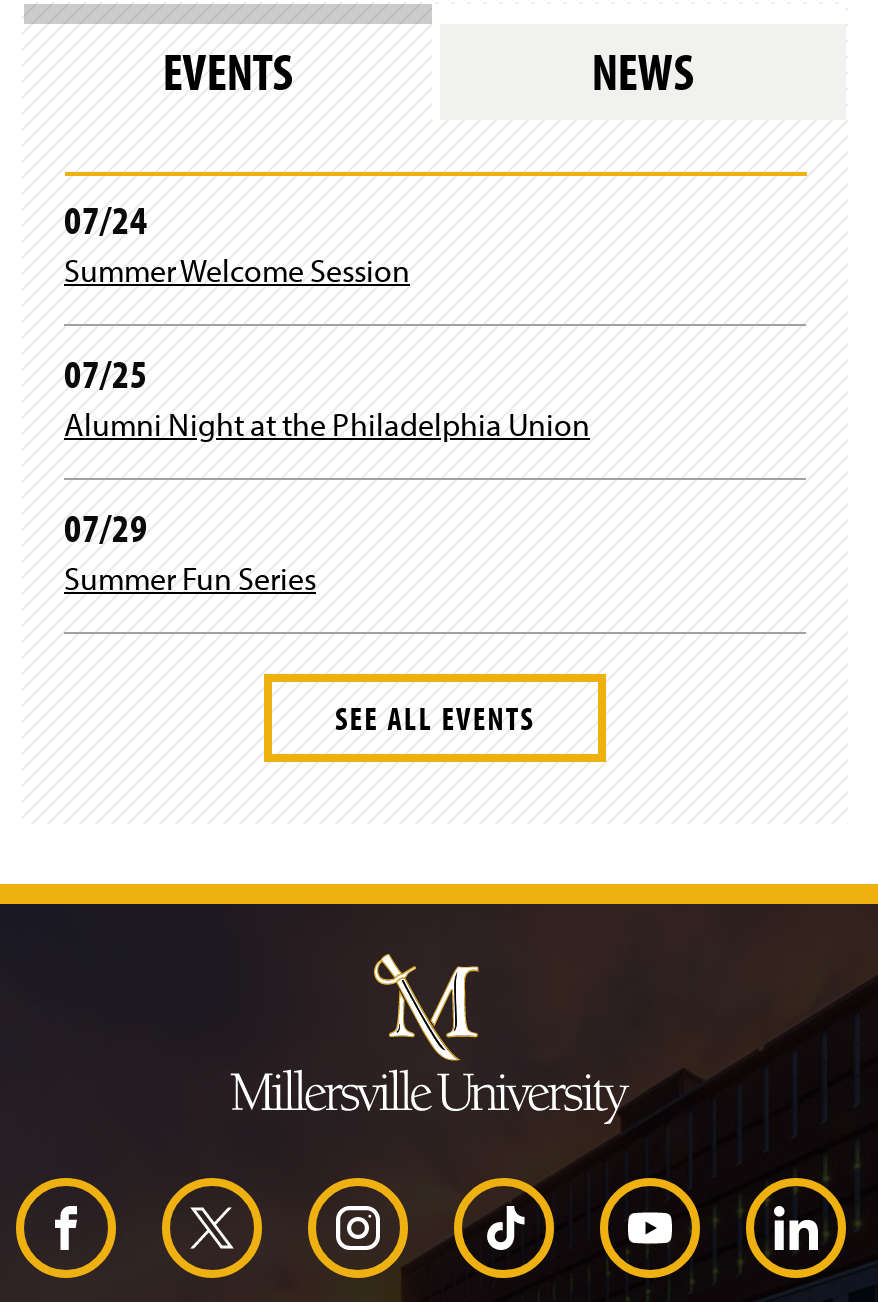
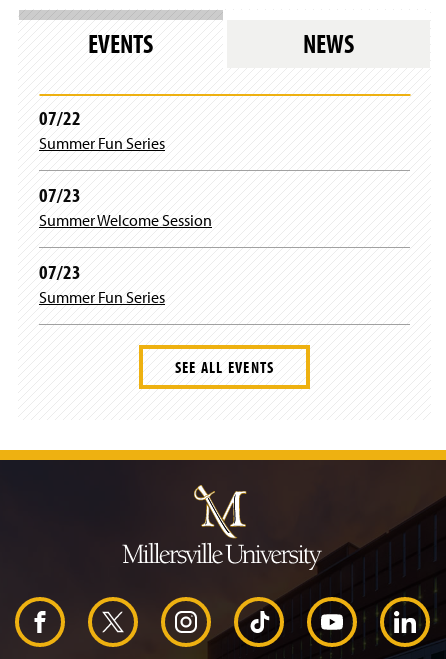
- 07/24
+ 07/22
+ Summer Fun Series
+ 07/23

moved down: Summer Welcome Session

- 07/25
- Alumni Night at the Philadelphia Union
- 07/29
+ 07/23
